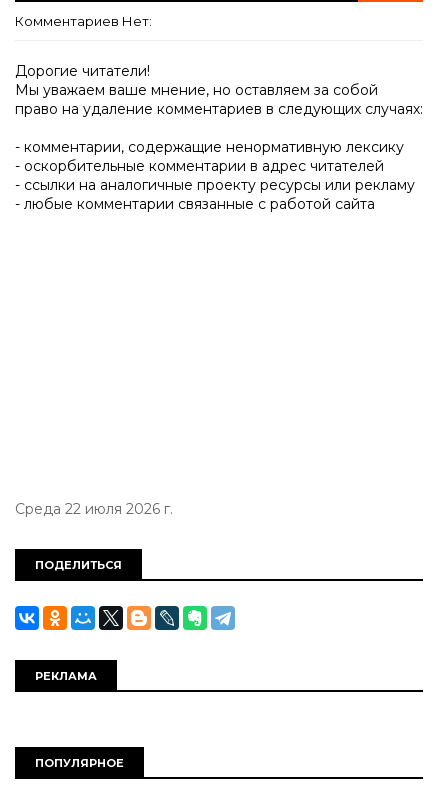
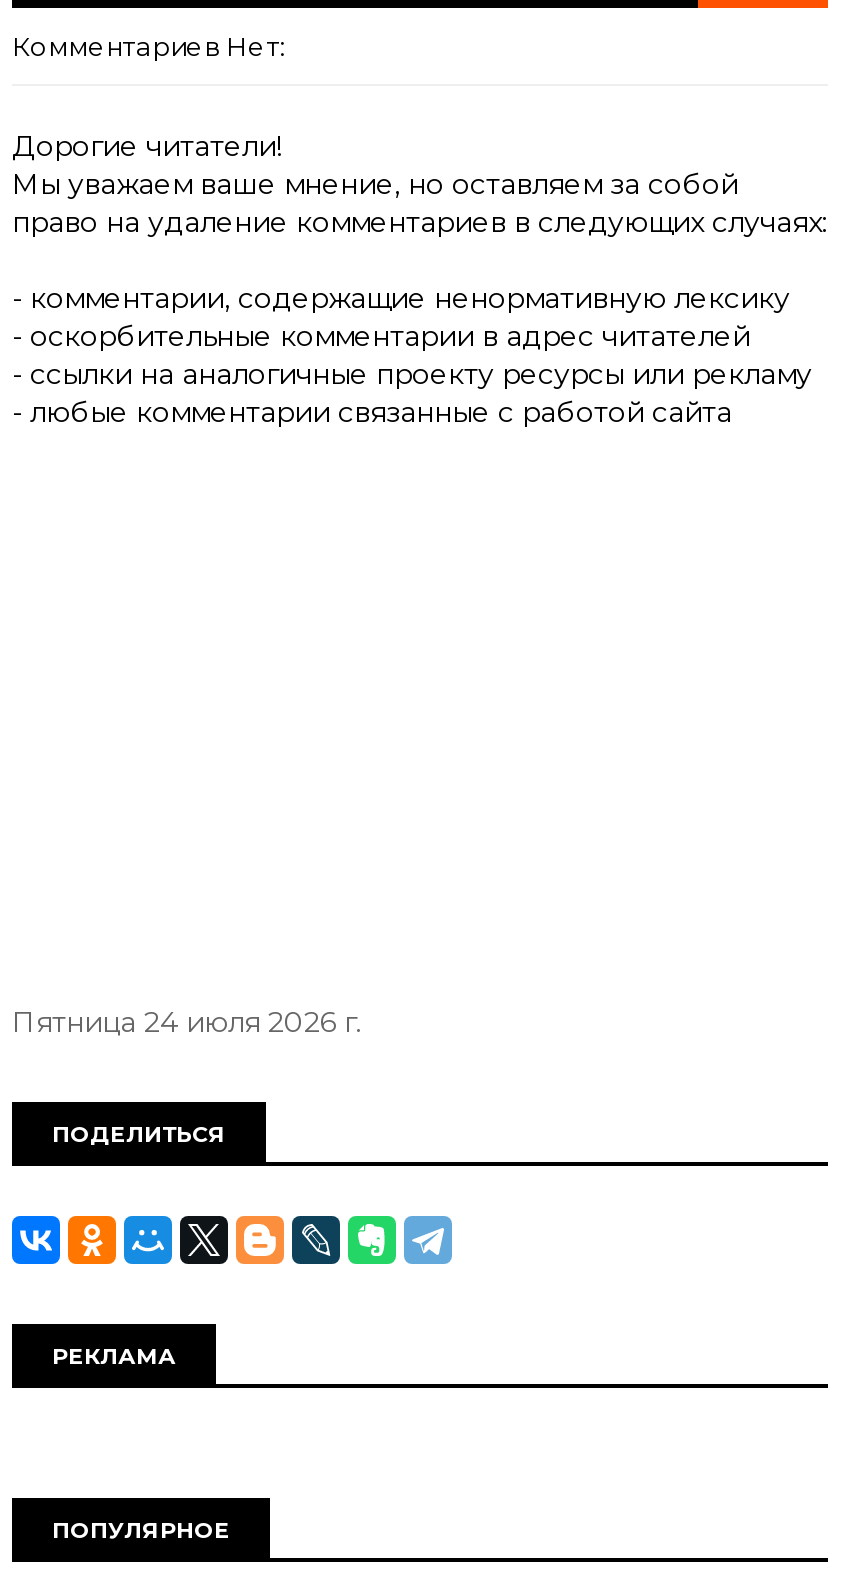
- Среда 22 июля 2026 г.
+ Пятница 24 июля 2026 г.
